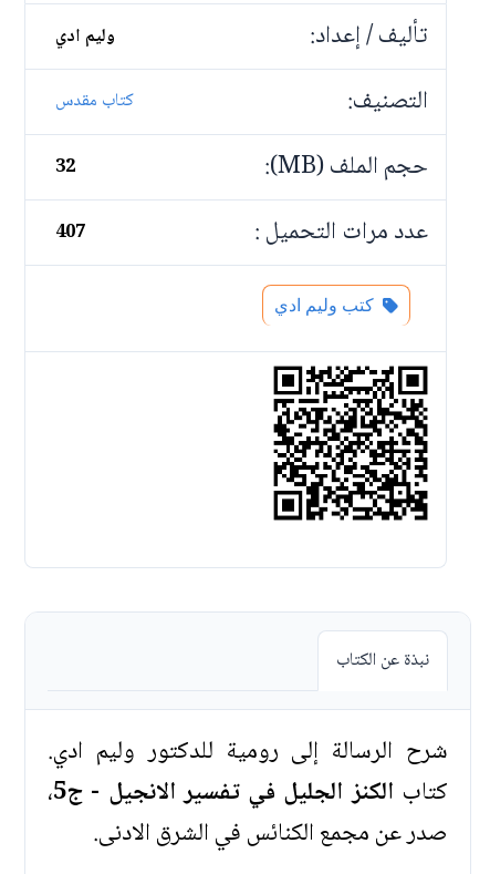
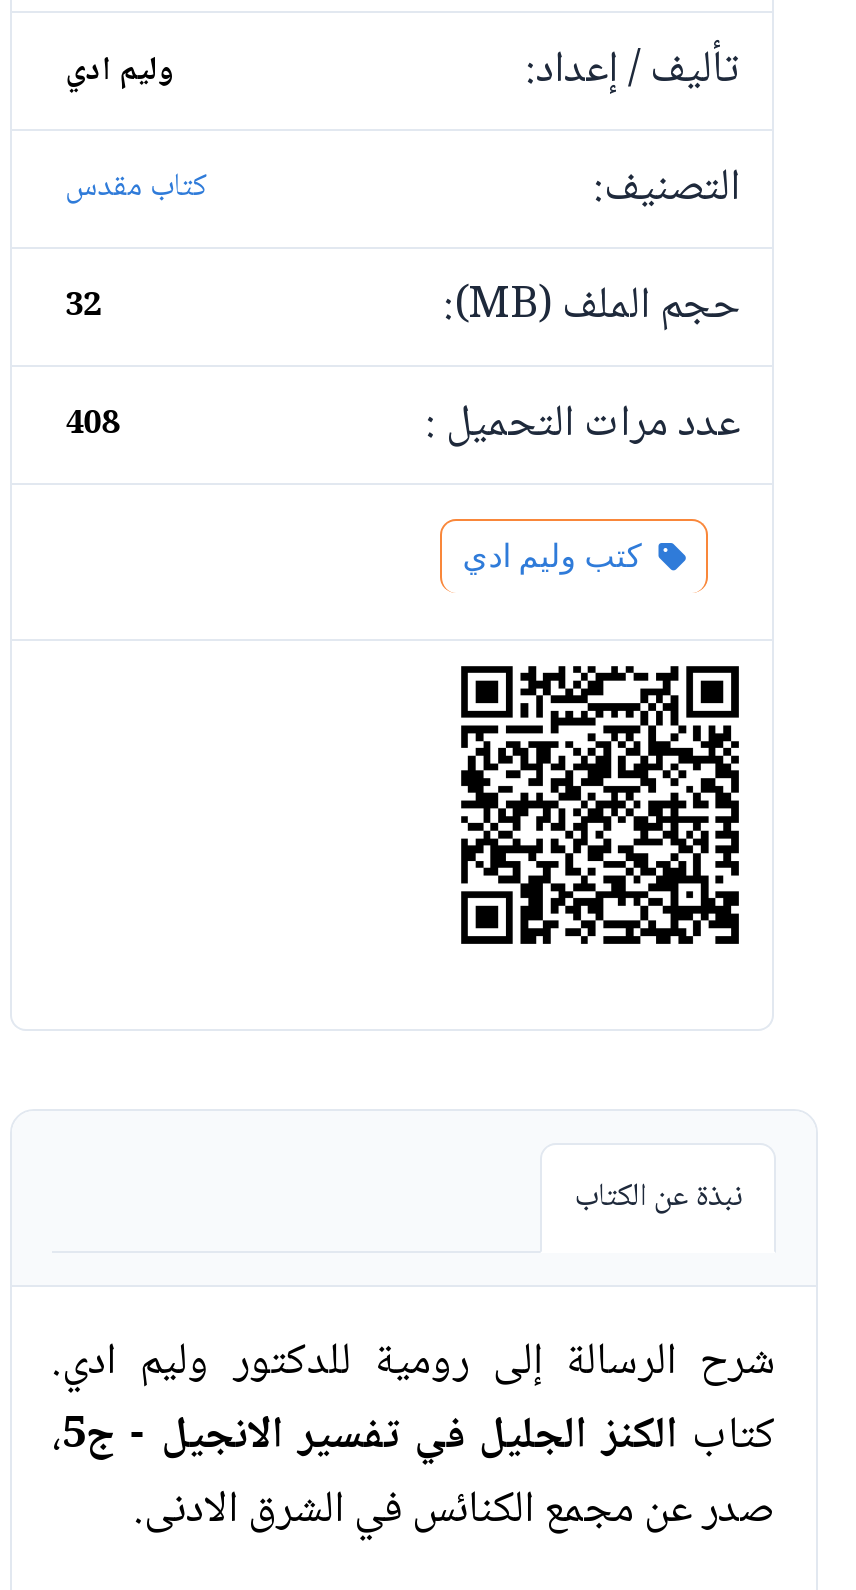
- 407
+ 408
